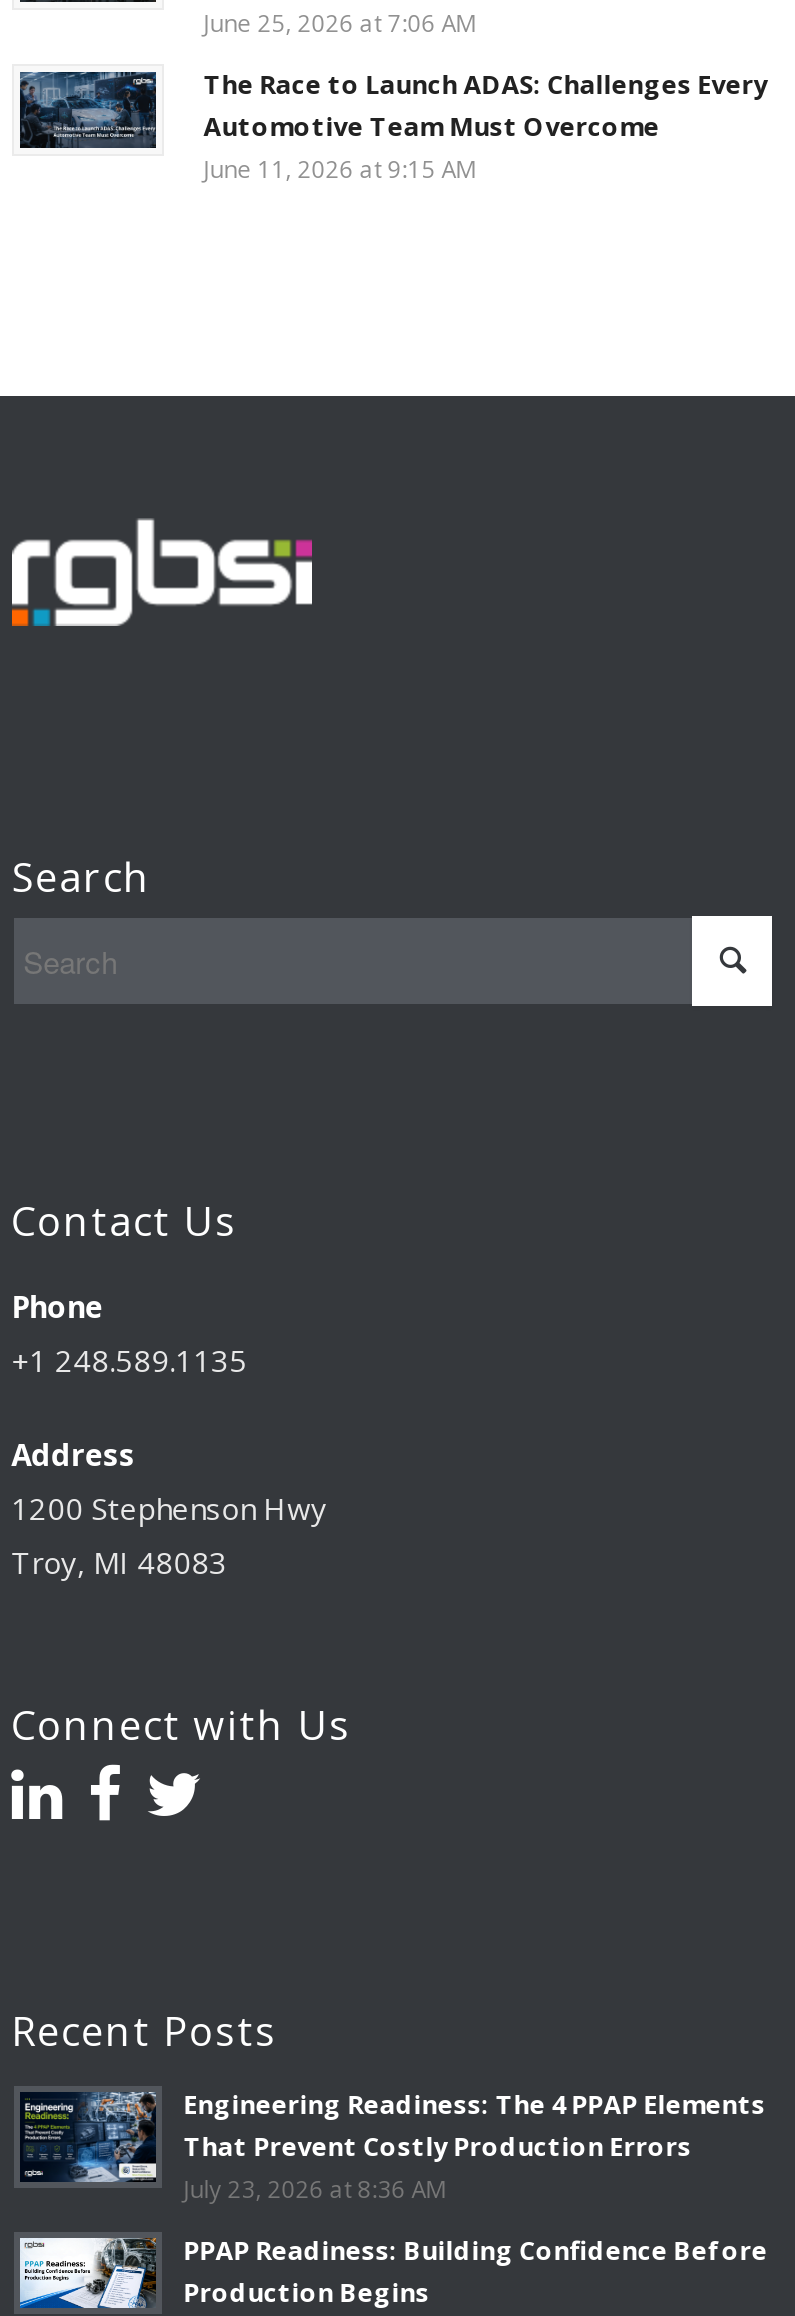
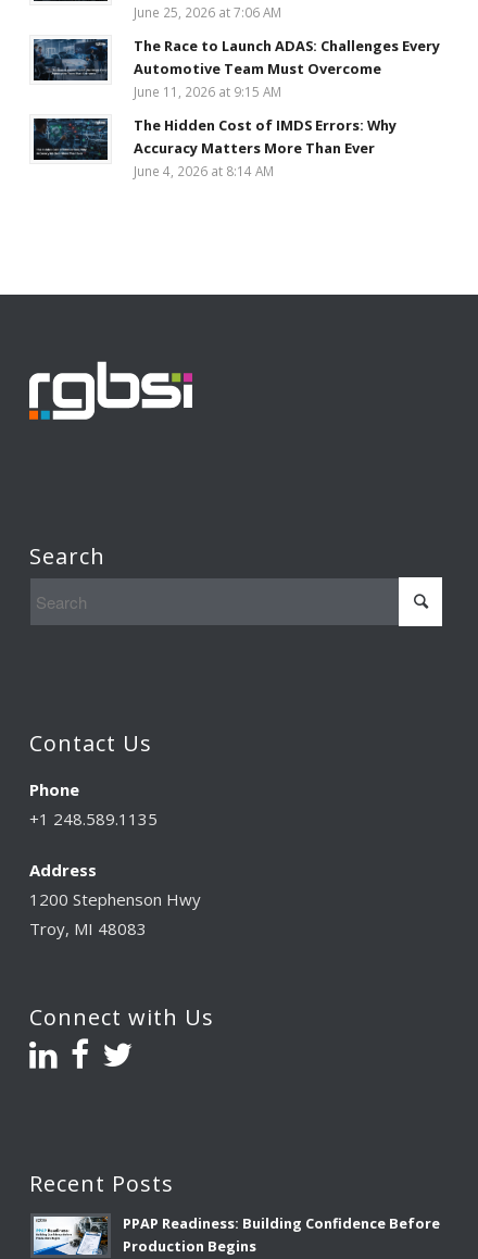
+ [image]
+ The Hidden Cost of IMDS Errors: Why
+ Accuracy Matters More Than Ever
+ June 4, 2026 at 8:14 AM

moved down: Search | Contact Us | Phone | ... | Connect with Us | Recent Posts

- [image]
- Engineering Readiness: The 4 PPAP Elements
- That Prevent Costly Production Errors
- July 23, 2026 at 8:36 AM
